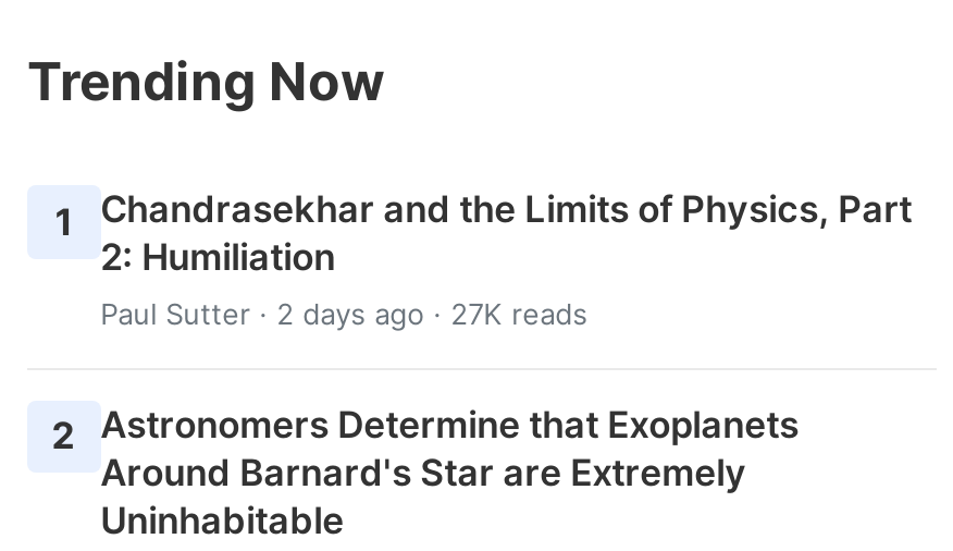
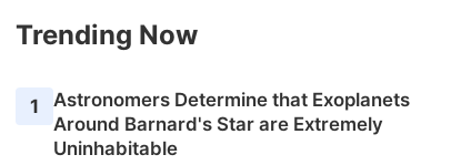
- Chandrasekhar and the Limits of Physics, Part
- 2: Humiliation
- Paul Sutter · 2 days ago · 27K reads
- 2 Astronomers Determine that Exoplanets
+ Astronomers Determine that Exoplanets
